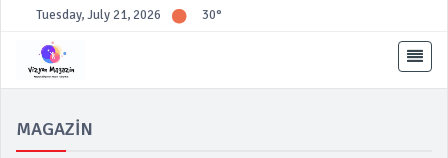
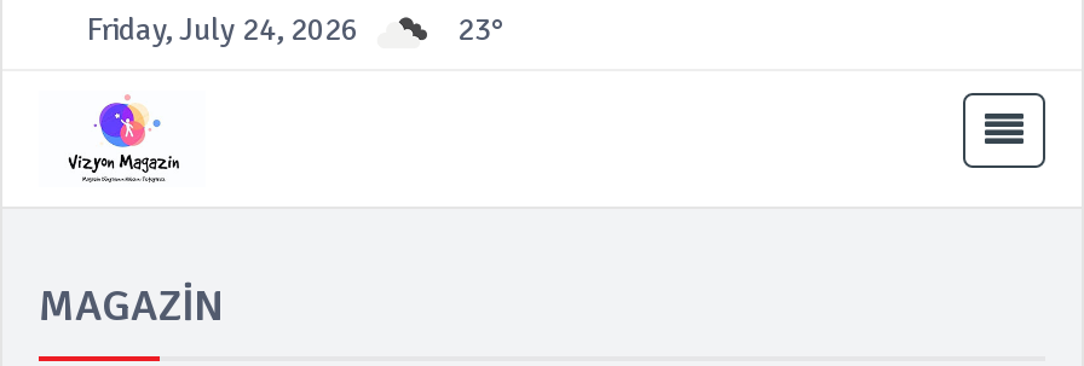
- Tuesday, July 21, 2026
+ Friday, July 24, 2026

- 30°
+ 23°
